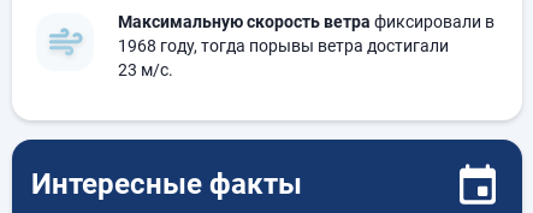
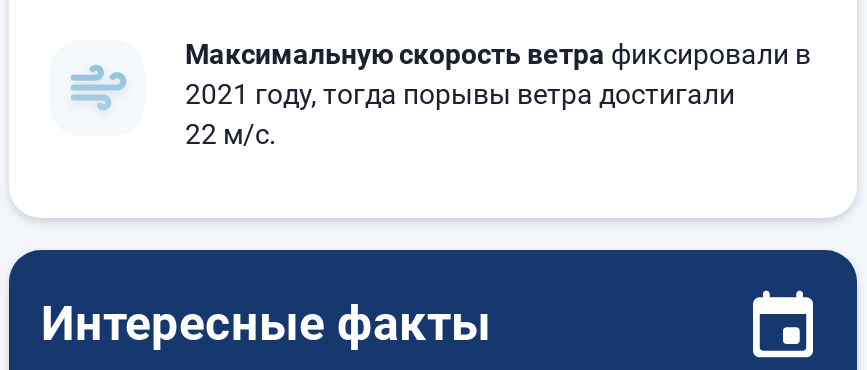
- 1968 году, тогда порывы ветра достигали
+ 2021 году, тогда порывы ветра достигали

- 23 м/с.
+ 22 м/с.
